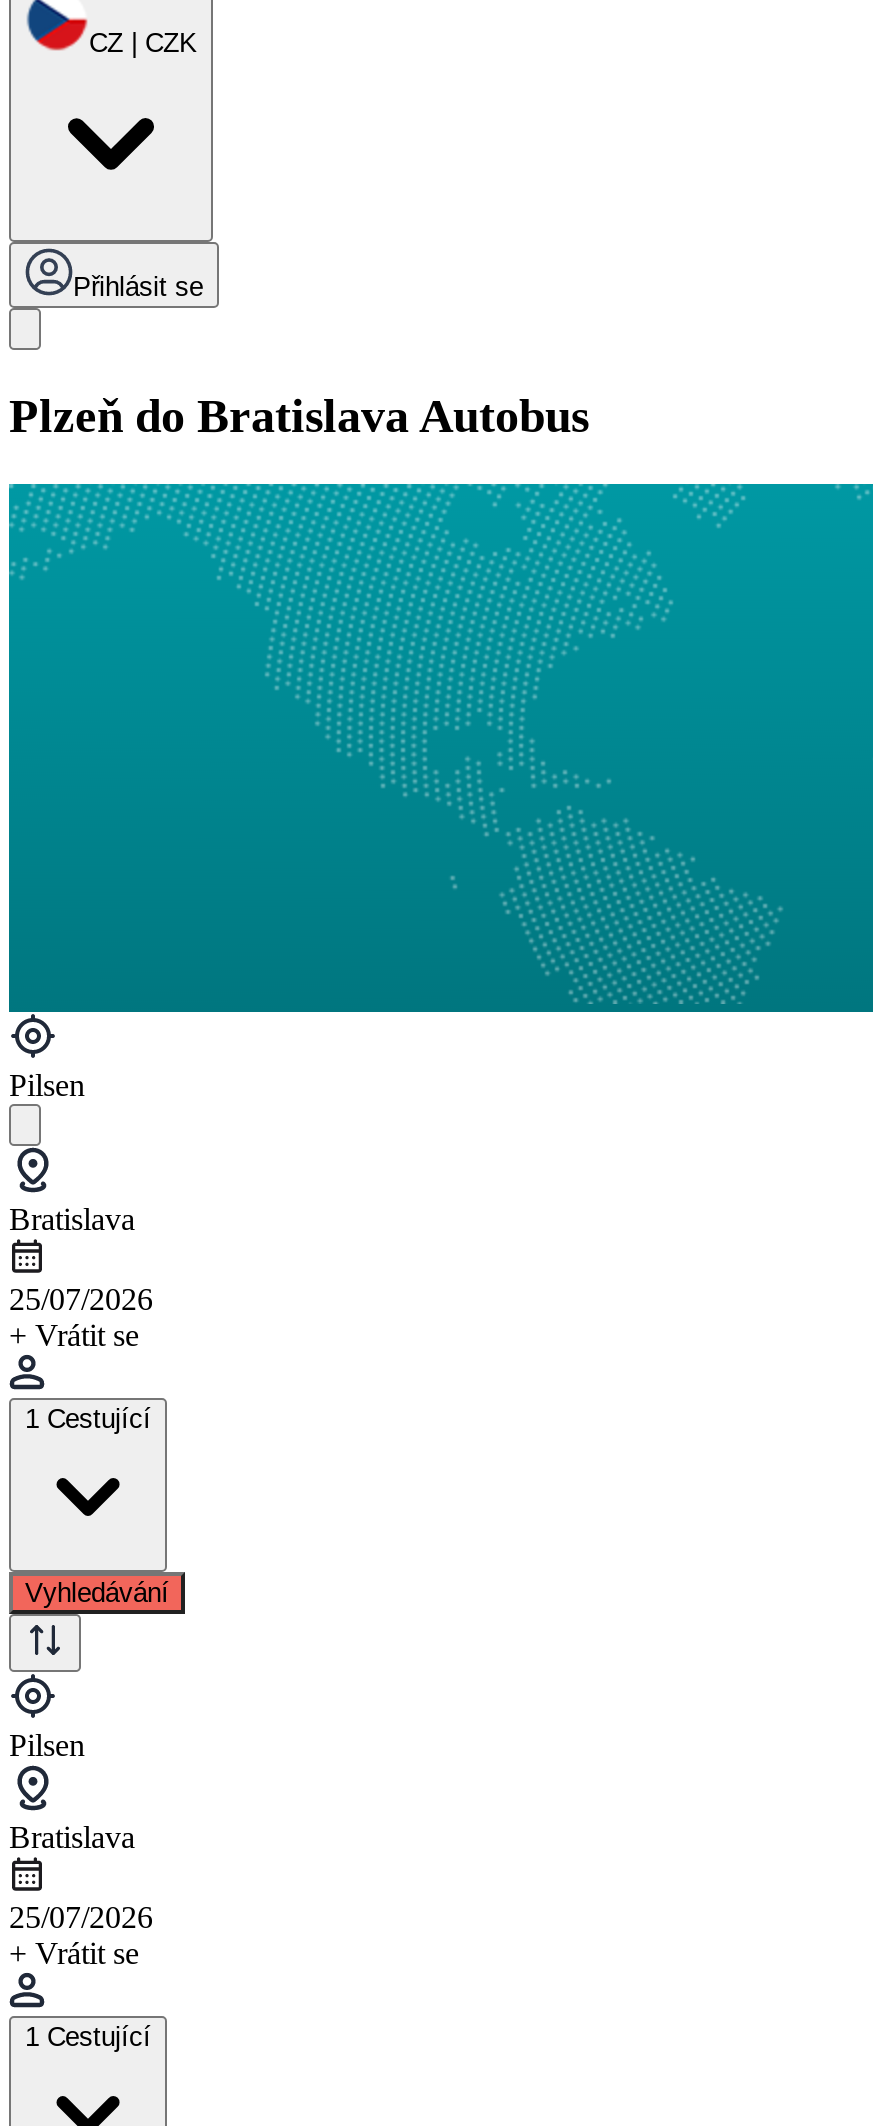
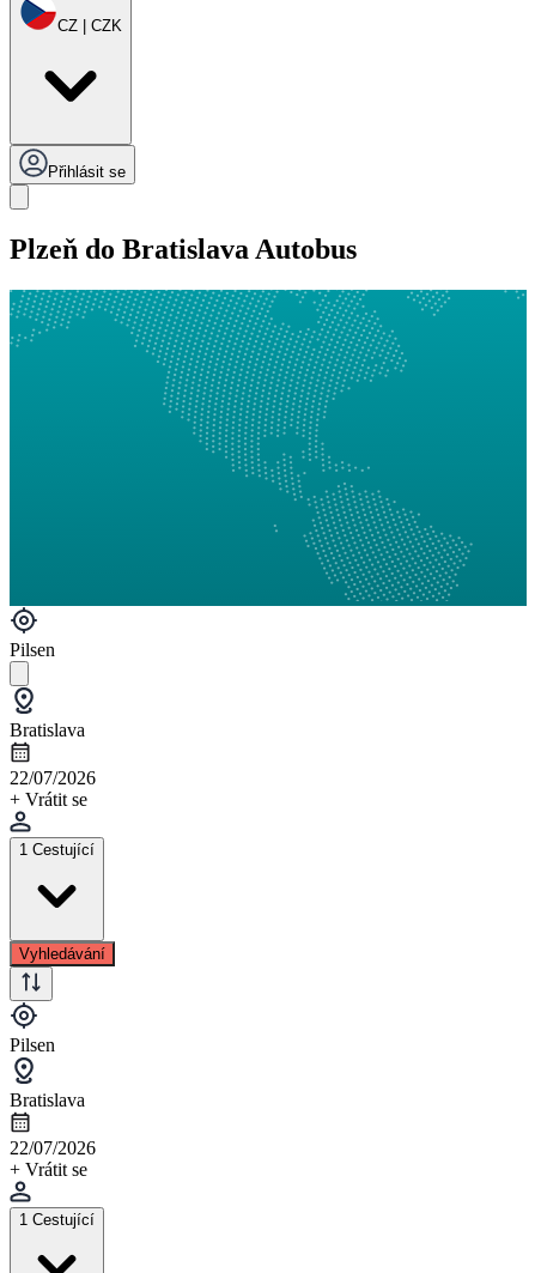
- 25/07/2026
+ 22/07/2026

- 25/07/2026
+ 22/07/2026
